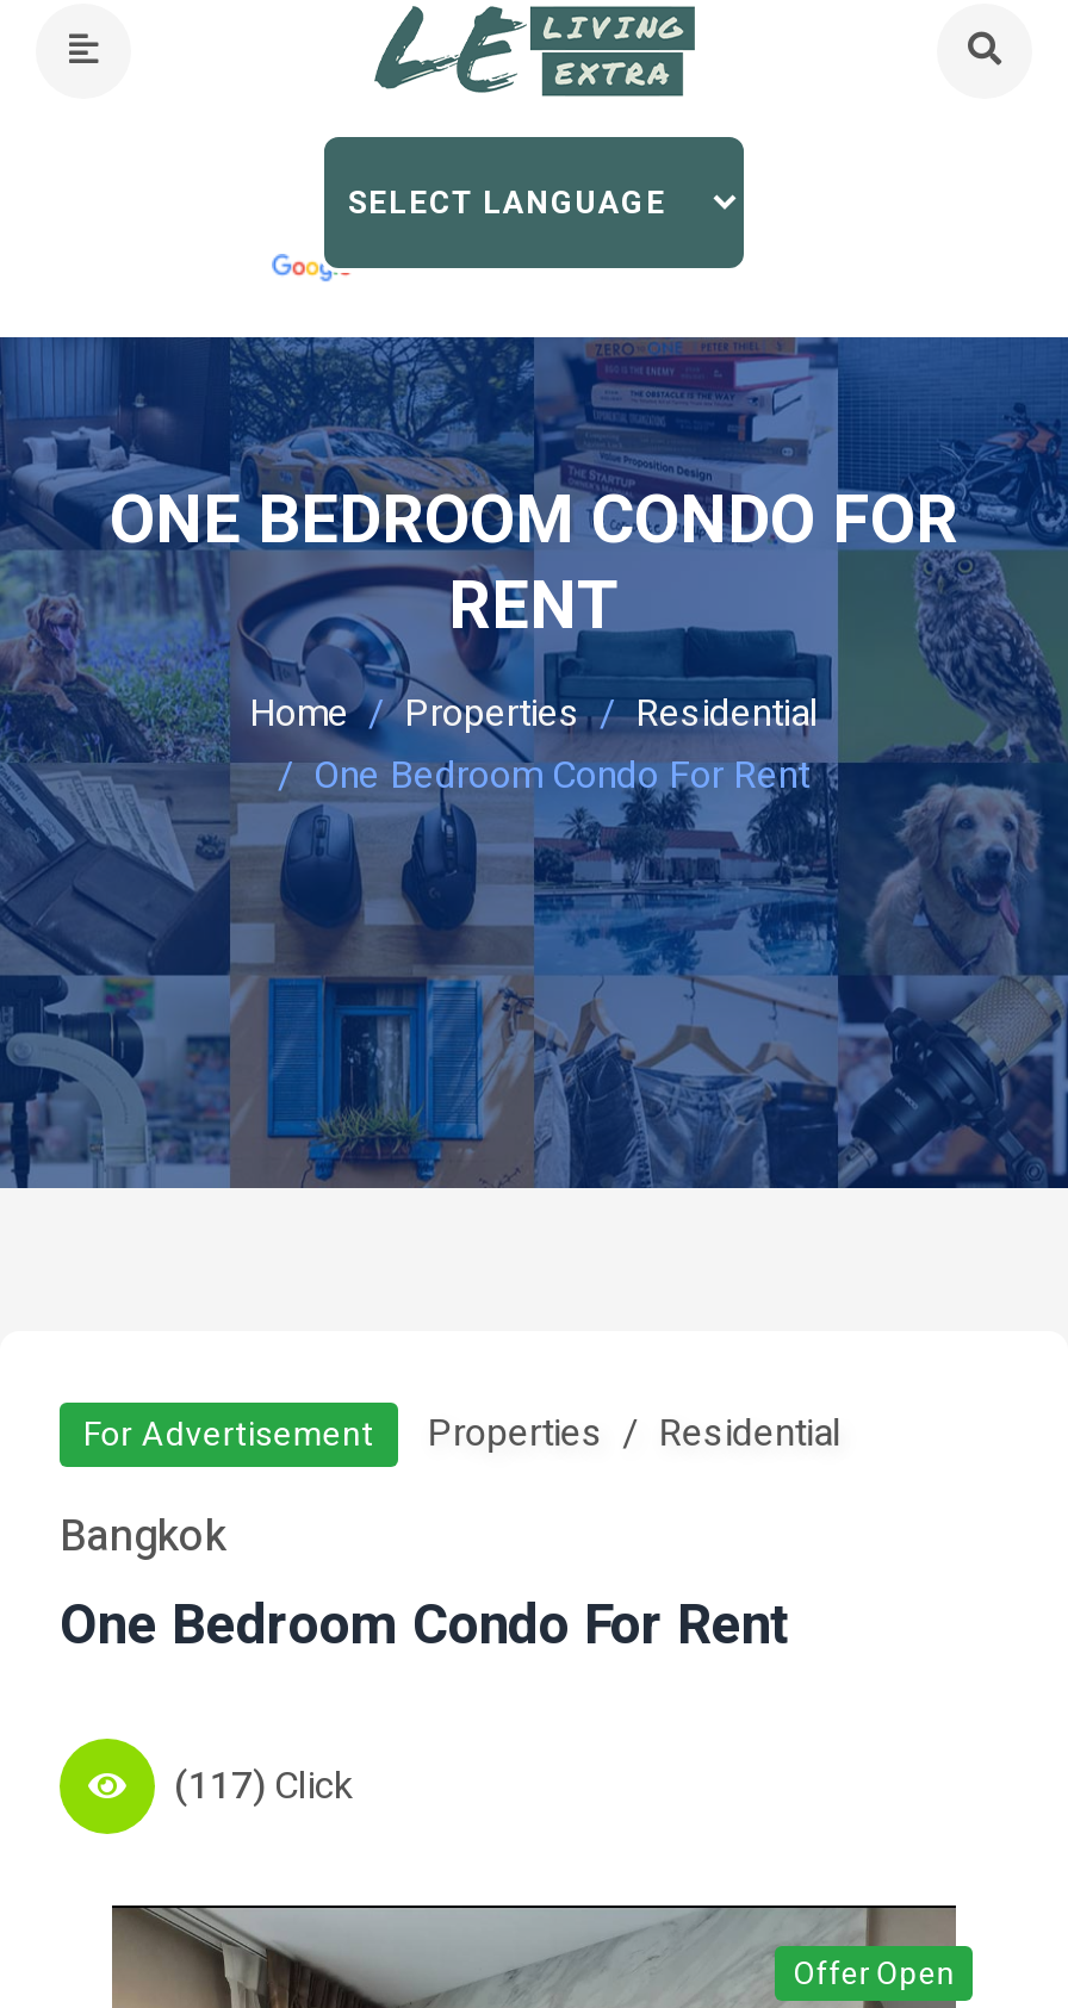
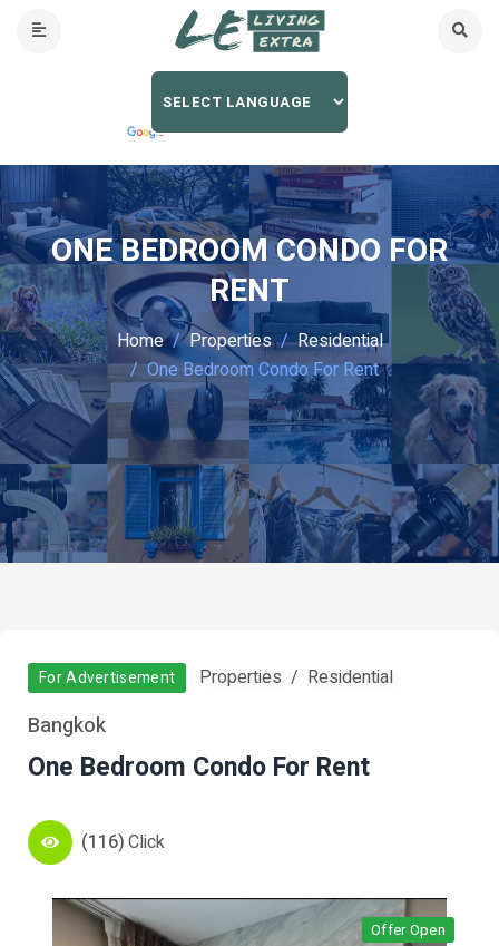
- (117) Click
+ (116) Click
